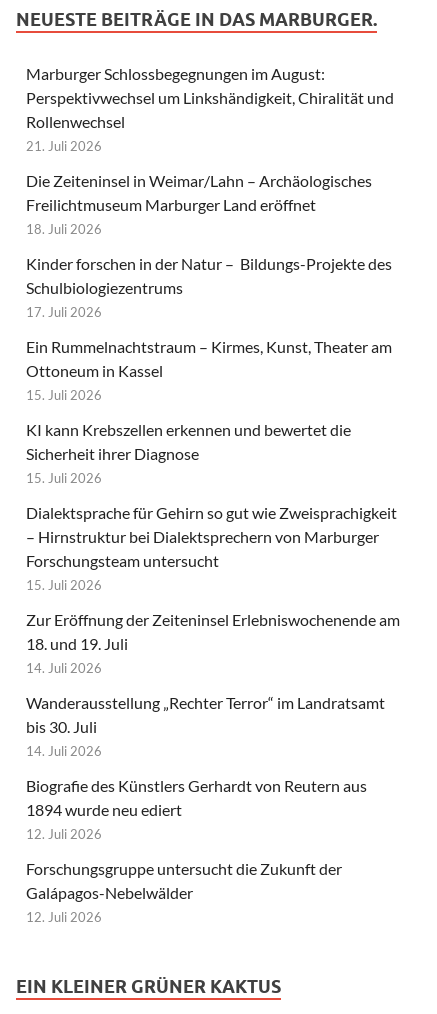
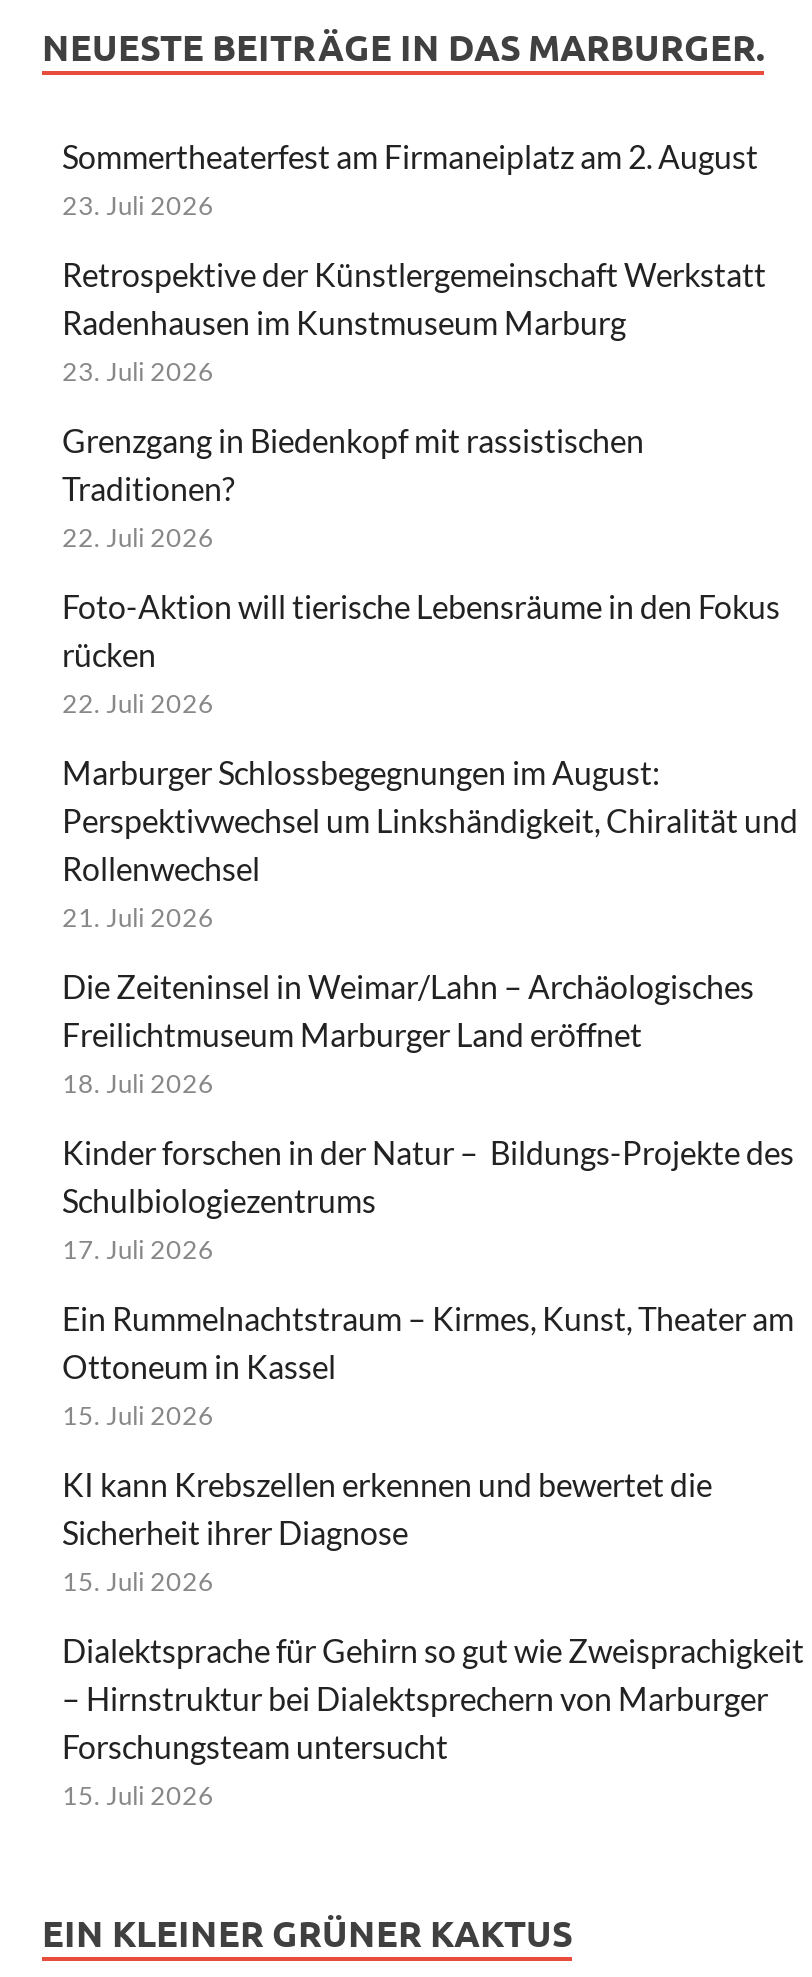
+ Sommertheaterfest am Firmaneiplatz am 2. August
+ 23. Juli 2026
+ Retrospektive der Künstlergemeinschaft Werkstatt
+ Radenhausen im Kunstmuseum Marburg
+ 23. Juli 2026
+ Grenzgang in Biedenkopf mit rassistischen
+ Traditionen?
+ 22. Juli 2026
+ Foto-Aktion will tierische Lebensräume in den Fokus
+ rücken
+ 22. Juli 2026

moved down: Marburger Schlossbegegnungen im August: | Perspektivwechsel um Linkshändigkeit, Chiralität und | Rollenwechsel | ... | Forschungsteam untersucht | 15. Juli 2026

- Zur Eröffnung der Zeiteninsel Erlebniswochenende am
- 18. und 19. Juli
- 14. Juli 2026
- Wanderausstellung „Rechter Terror“ im Landratsamt
- bis 30. Juli
- 14. Juli 2026
- Biografie des Künstlers Gerhardt von Reutern aus
- 1894 wurde neu ediert
- 12. Juli 2026
- Forschungsgruppe untersucht die Zukunft der
- Galápagos-Nebelwälder
- 12. Juli 2026
